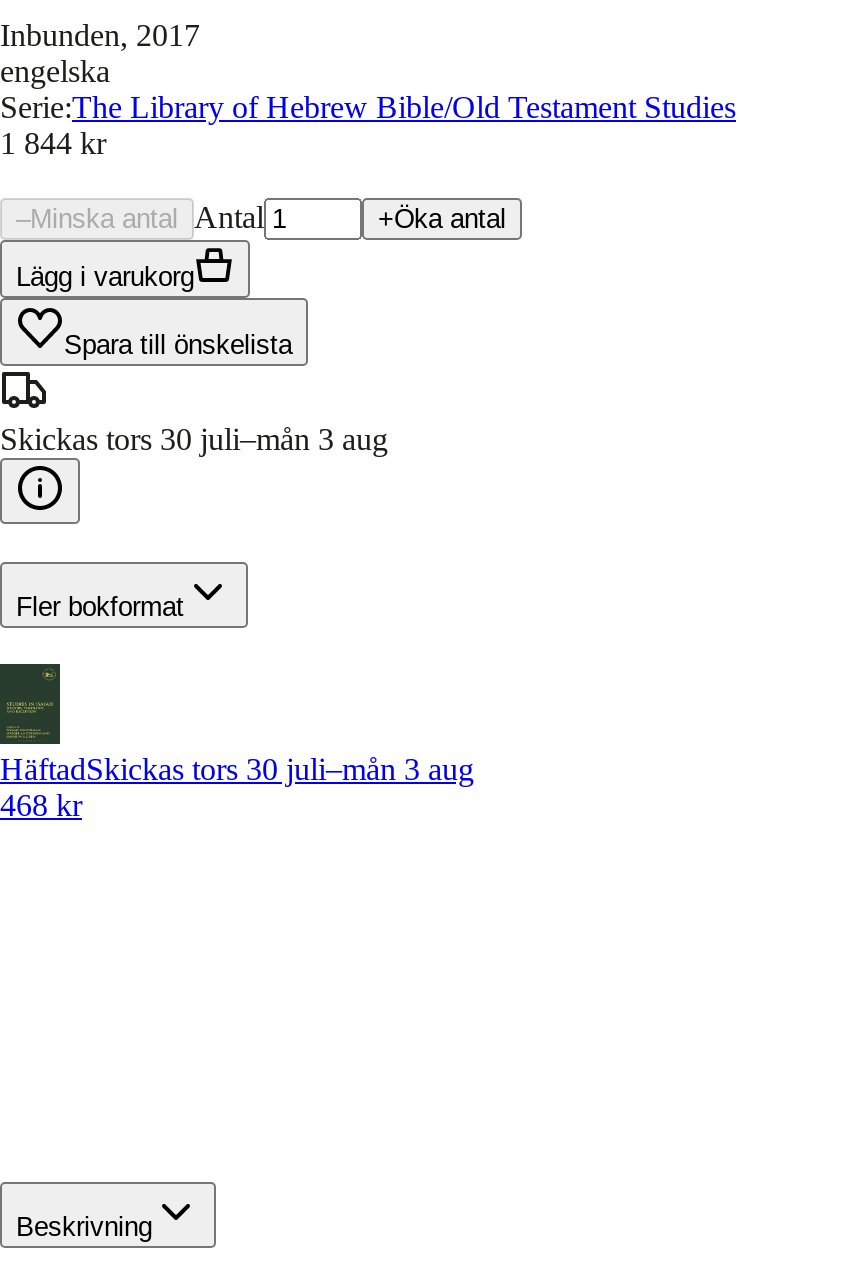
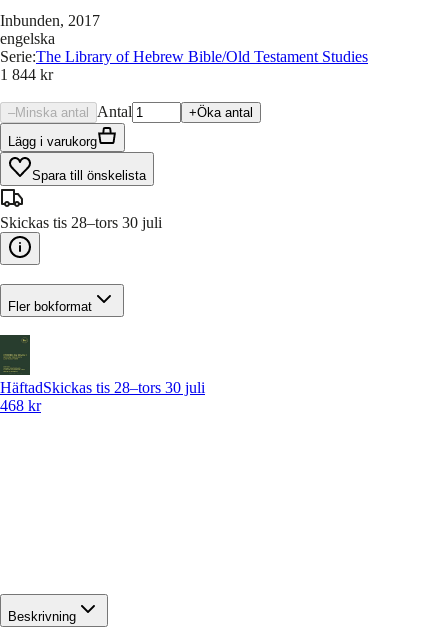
- Skickas tors 30 juli–mån 3 aug
+ Skickas tis 28–tors 30 juli

- HäftadSkickas tors 30 juli–mån 3 aug
+ HäftadSkickas tis 28–tors 30 juli
